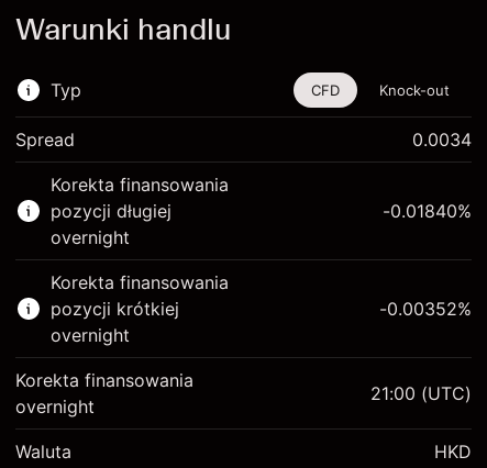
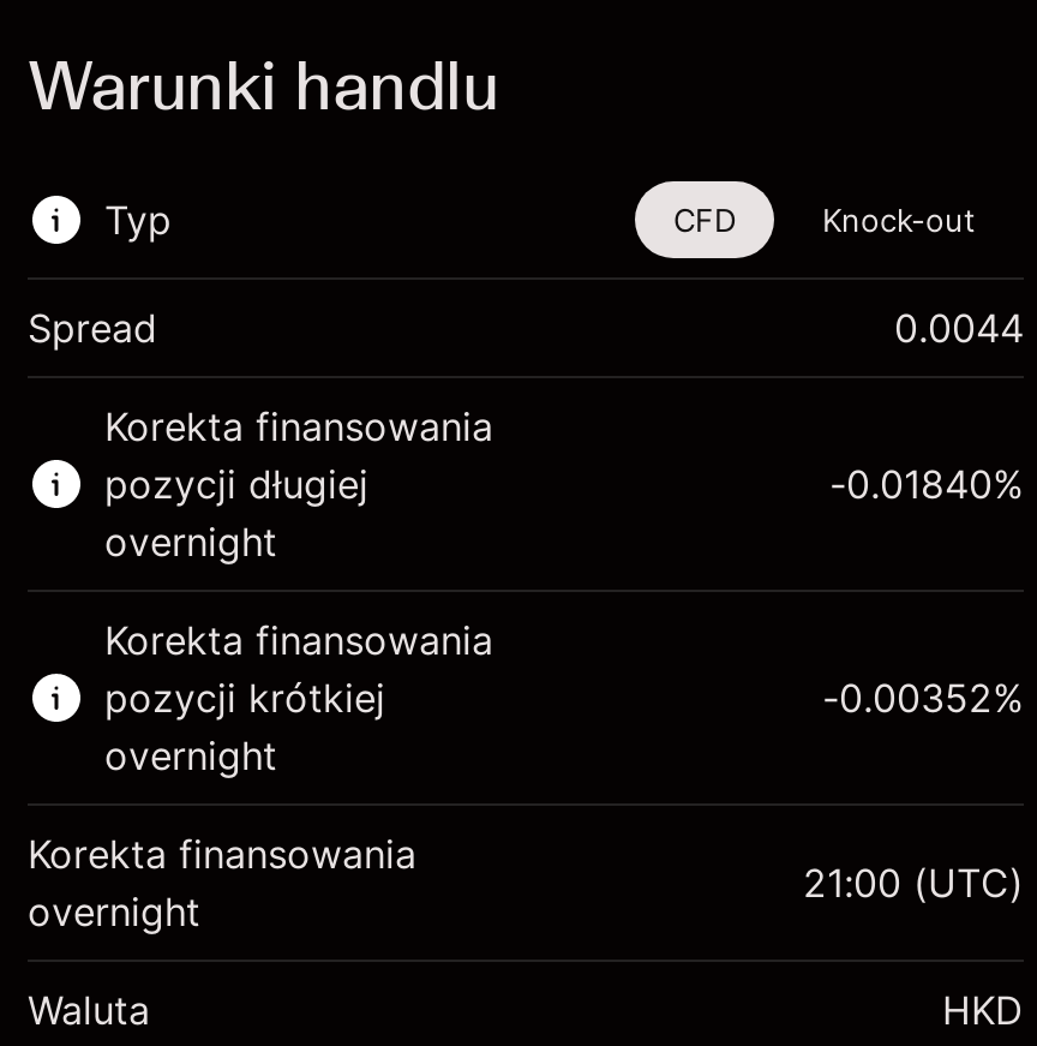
- 0.0034
+ 0.0044
